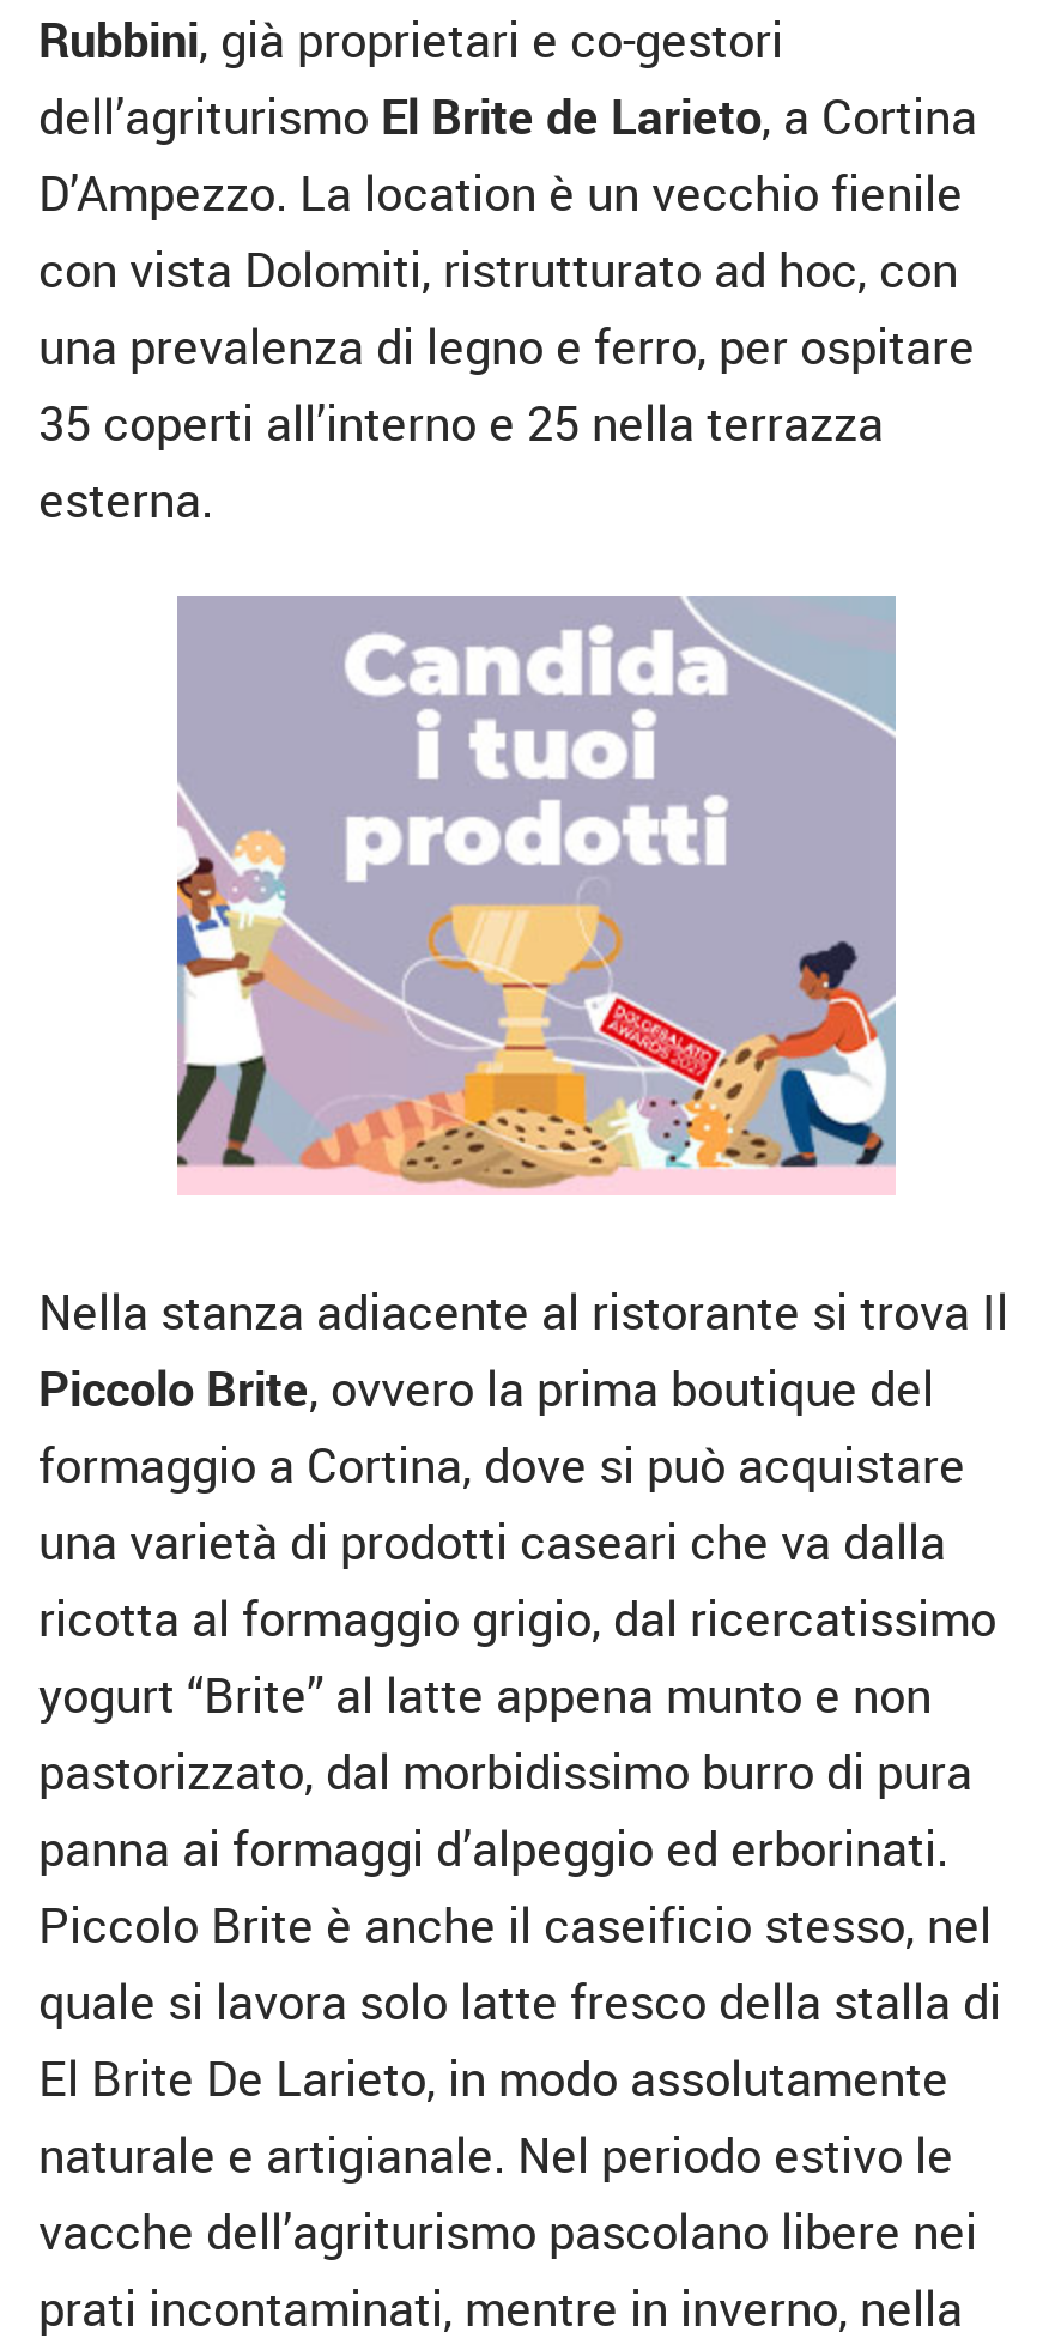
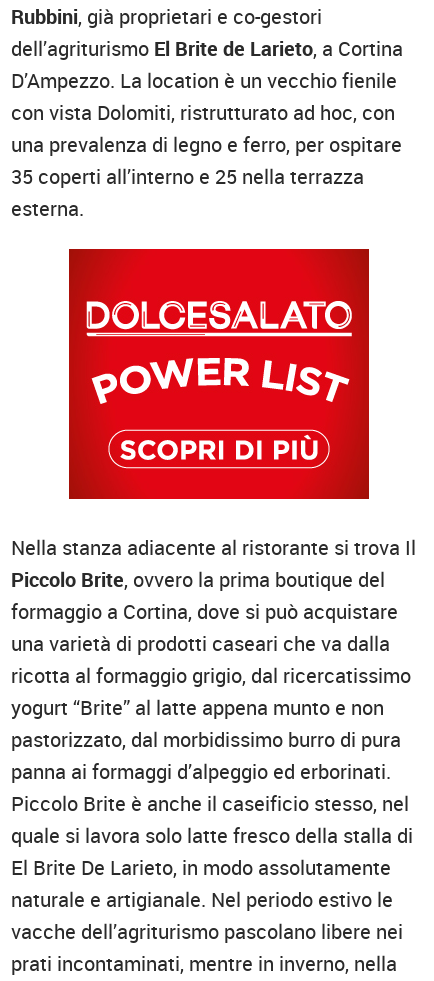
- [image]
+ [image]
